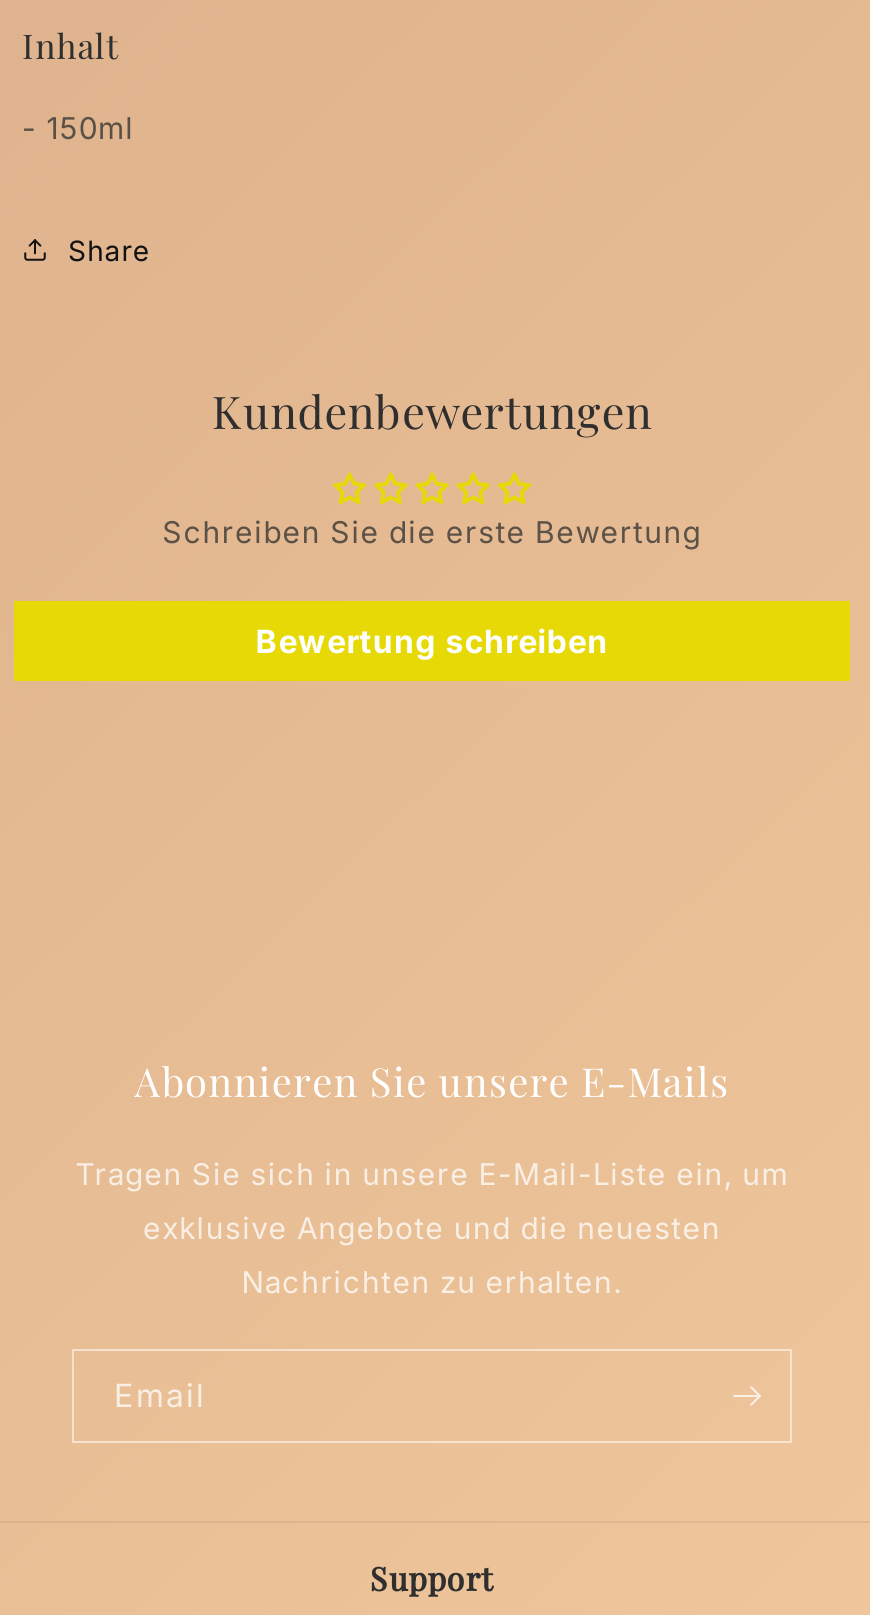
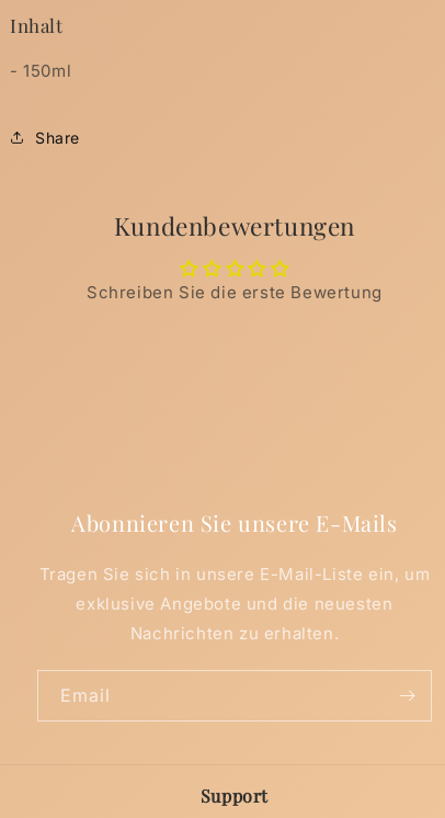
- Bewertung schreiben
